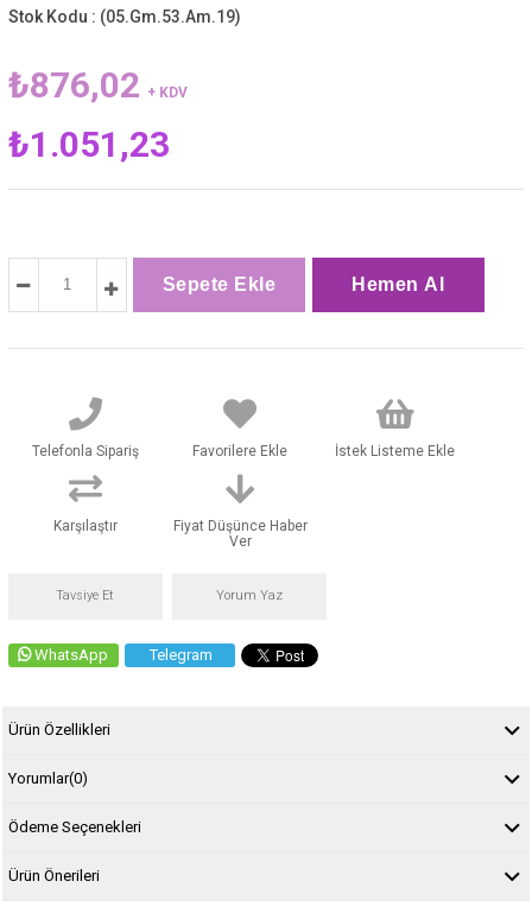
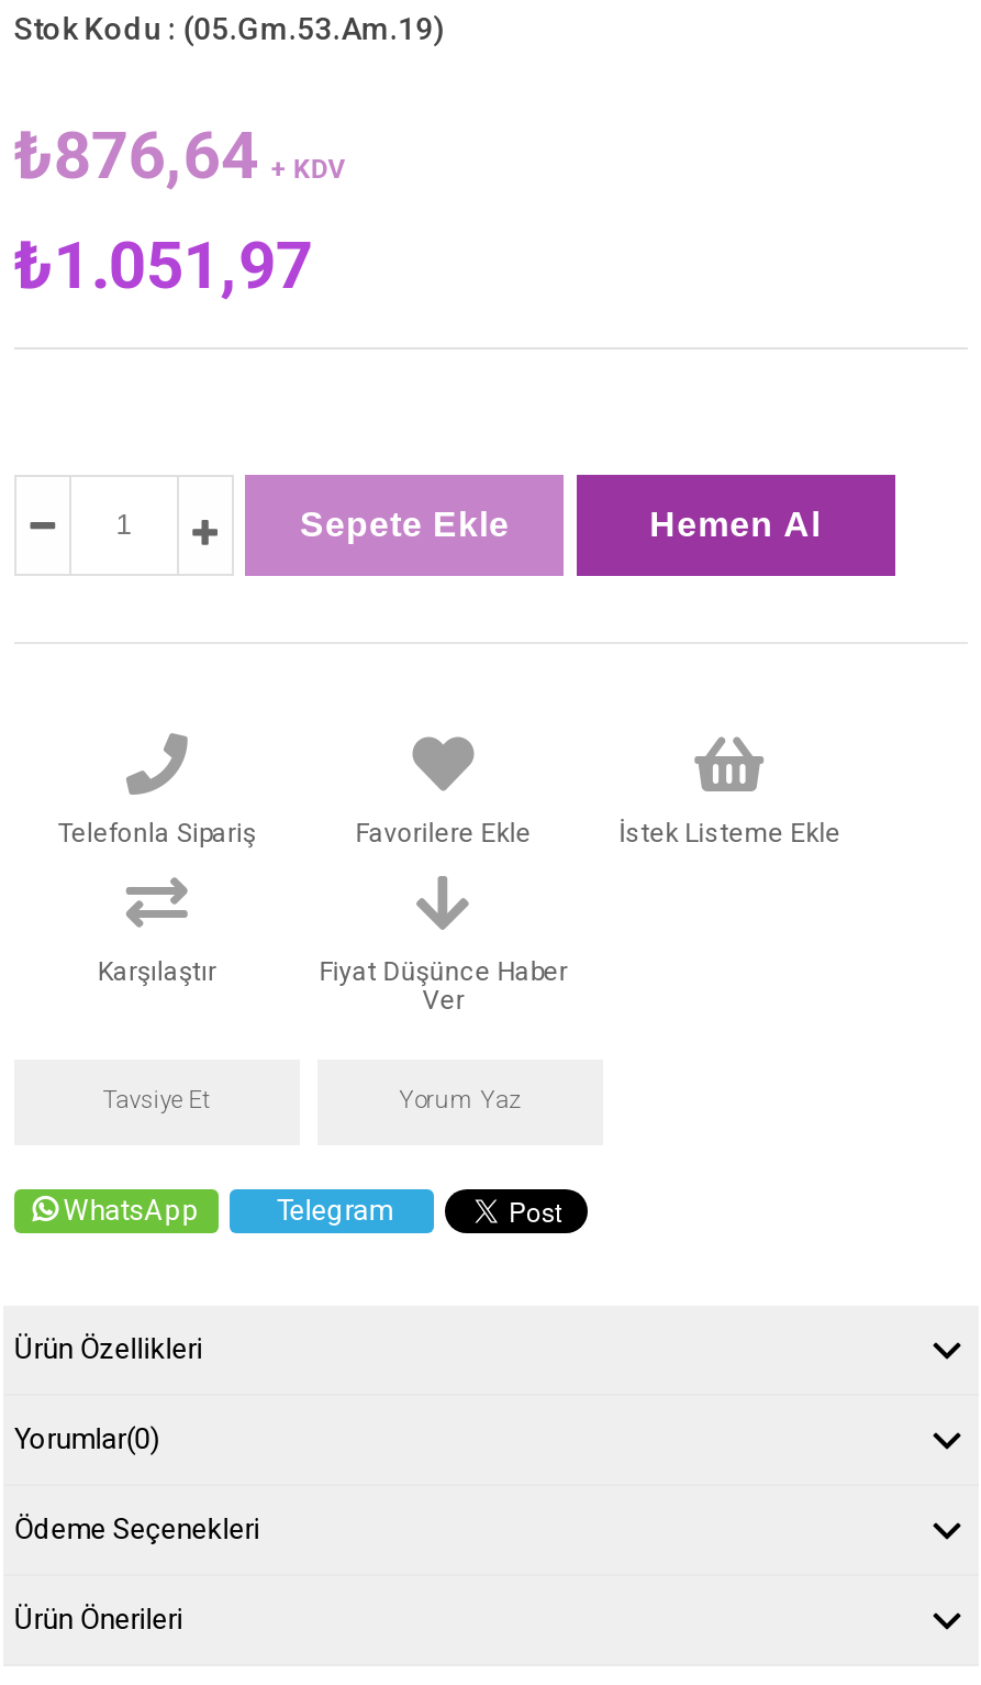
- ₺876,02 + KDV
+ ₺876,64 + KDV

- ₺1.051,23
+ ₺1.051,97
